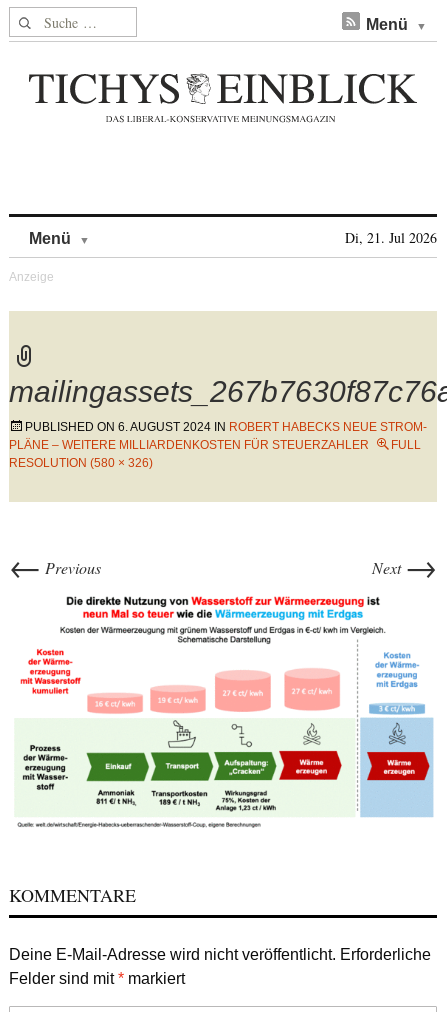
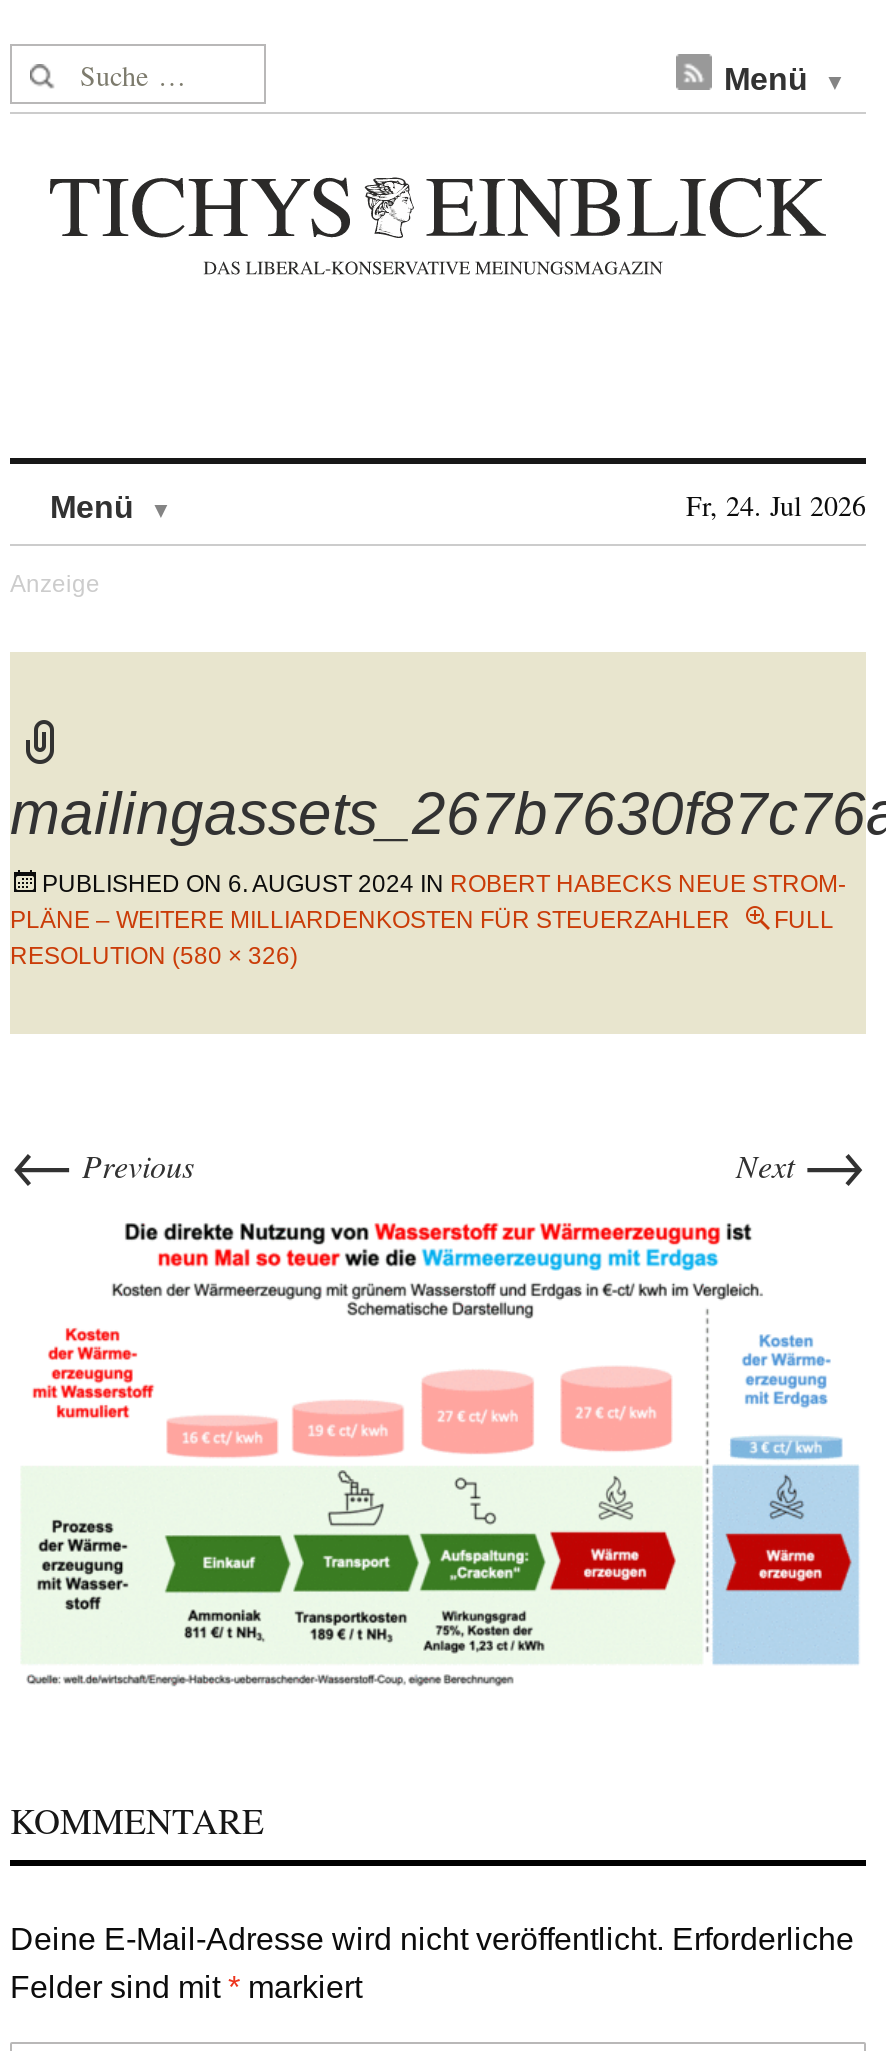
- Di, 21. Jul 2026
+ Fr, 24. Jul 2026
